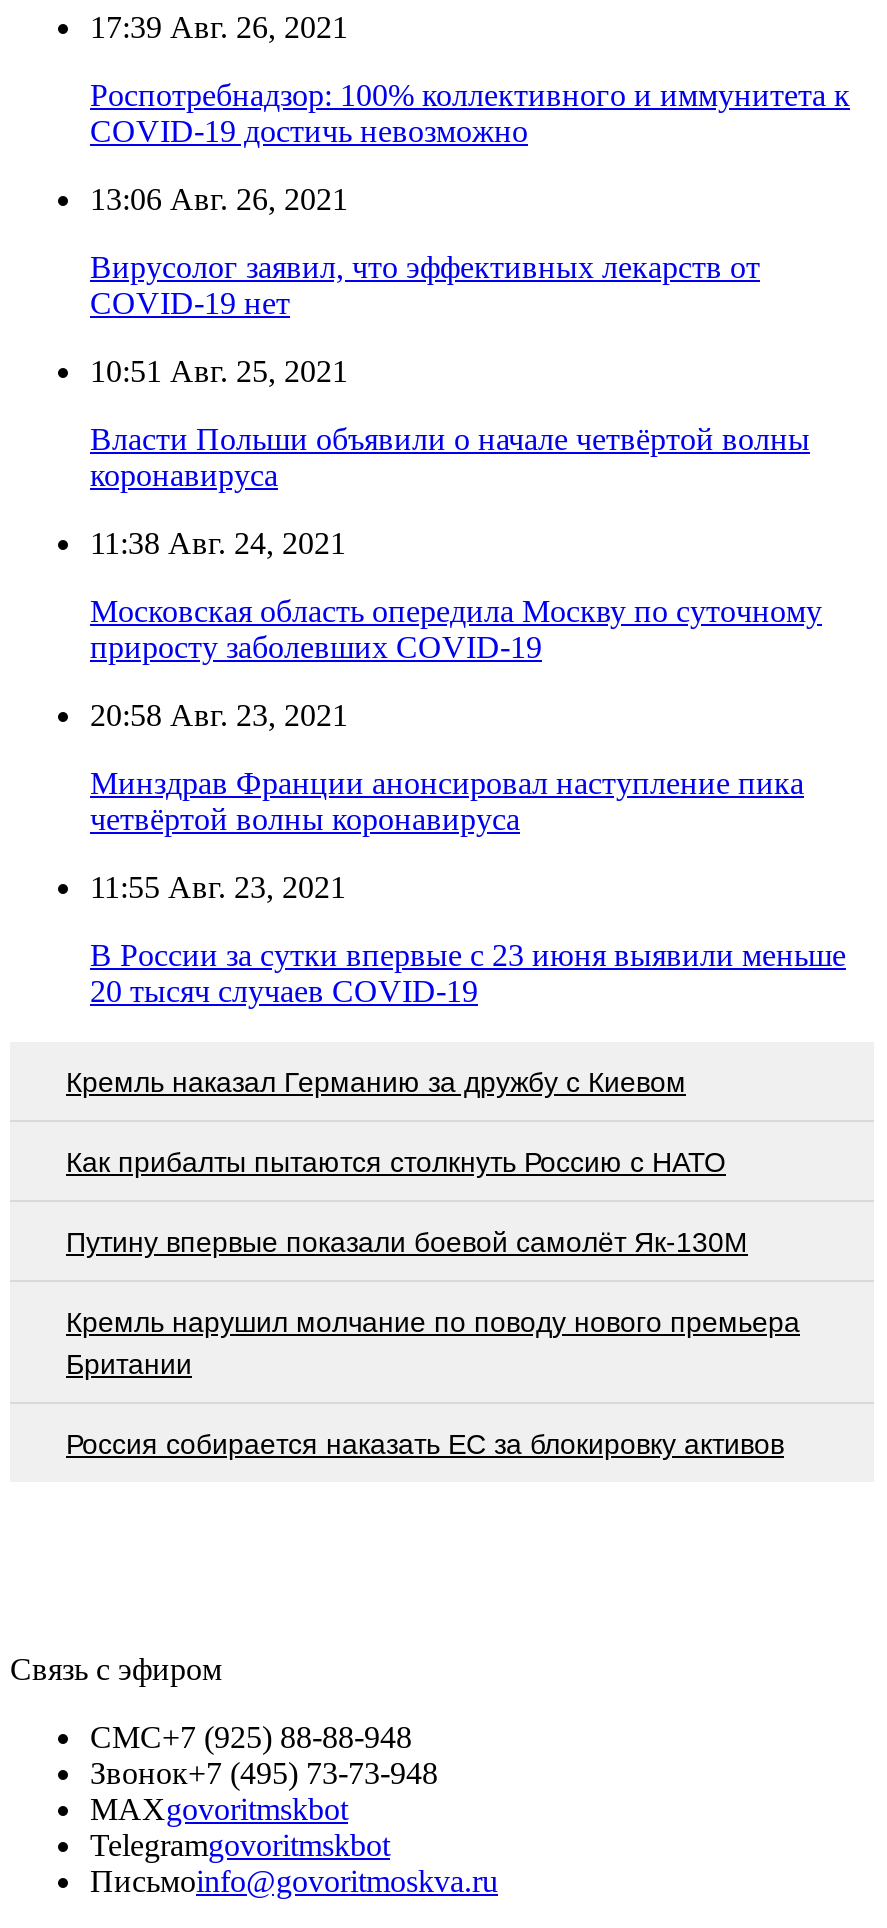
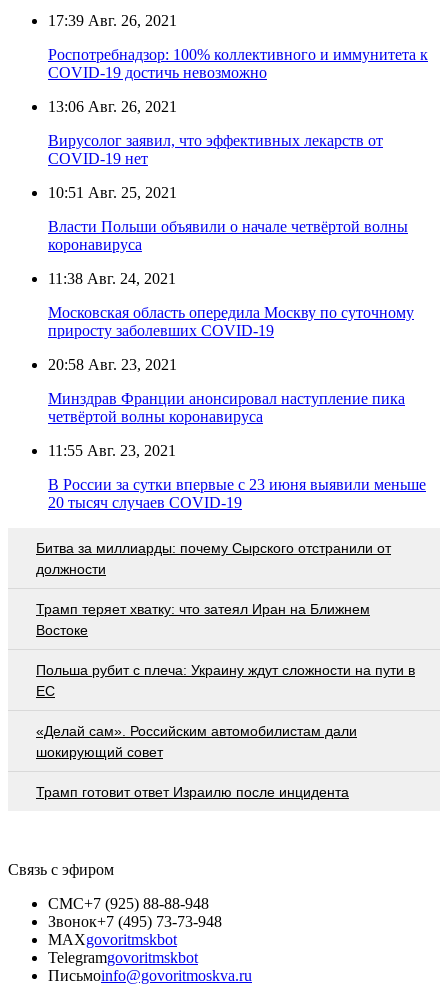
- Кремль наказал Германию за дружбу с Киевом
+ Битва за миллиарды: почему Сырского отстранили от
+ должности

- Как прибалты пытаются столкнуть Россию с НАТО
+ Трамп теряет хватку: что затеял Иран на Ближнем
+ Востоке

- Путину впервые показали боевой самолёт Як-130М
+ Польша рубит с плеча: Украину ждут сложности на пути в
+ ЕС

- Кремль нарушил молчание по поводу нового премьера
- Британии
+ «Делай сам». Российским автомобилистам дали
+ шокирующий совет

- Россия собирается наказать EC за блокировку активов
+ Трамп готовит ответ Израилю после инцидента
